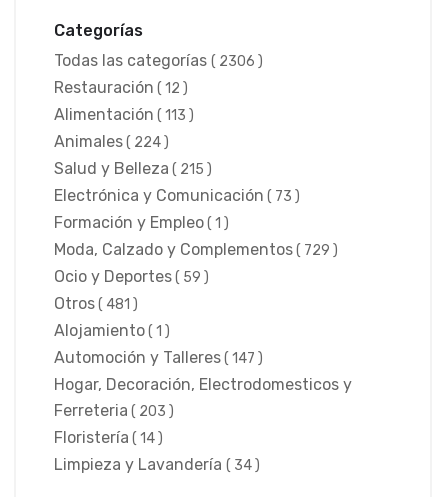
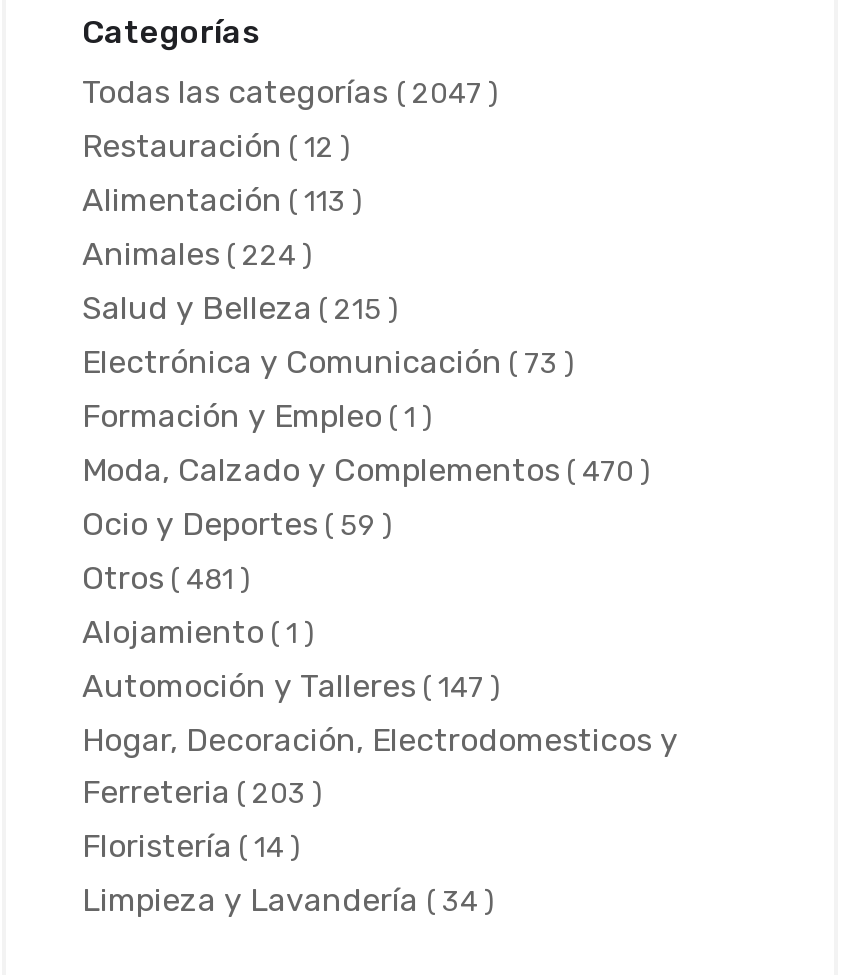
- Todas las categorías ( 2306 )
+ Todas las categorías ( 2047 )

- Moda, Calzado y Complementos ( 729 )
+ Moda, Calzado y Complementos ( 470 )
